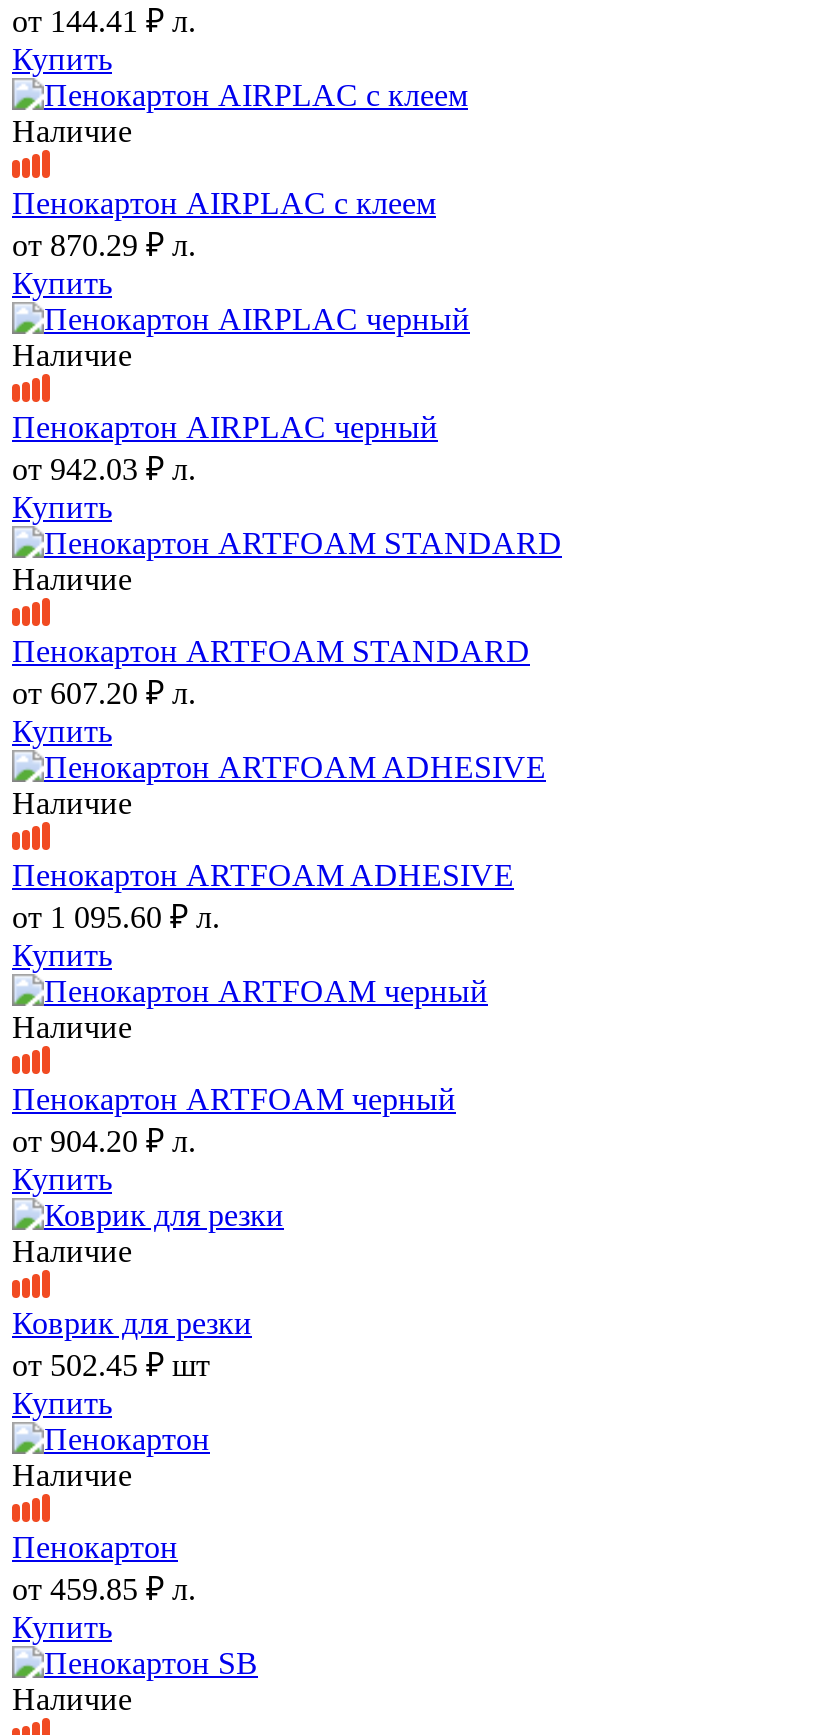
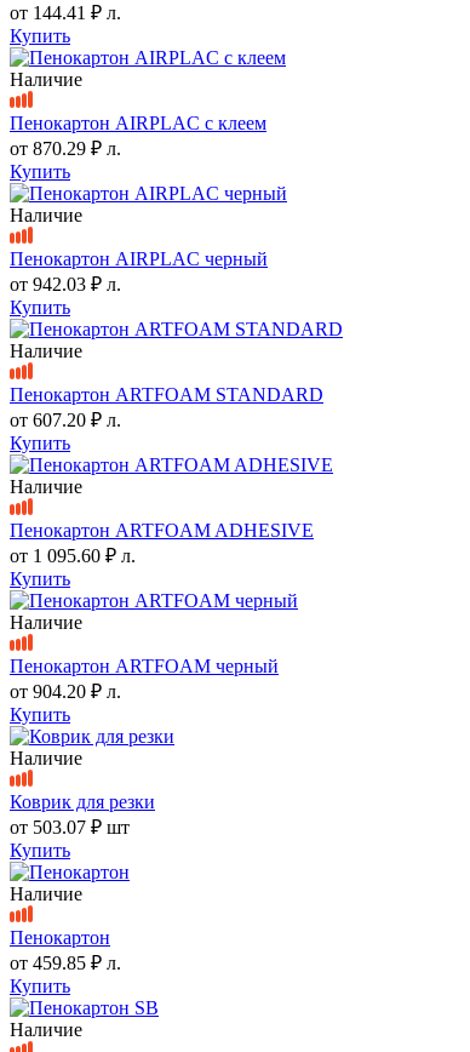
- от 502.45 ₽ шт
+ от 503.07 ₽ шт
